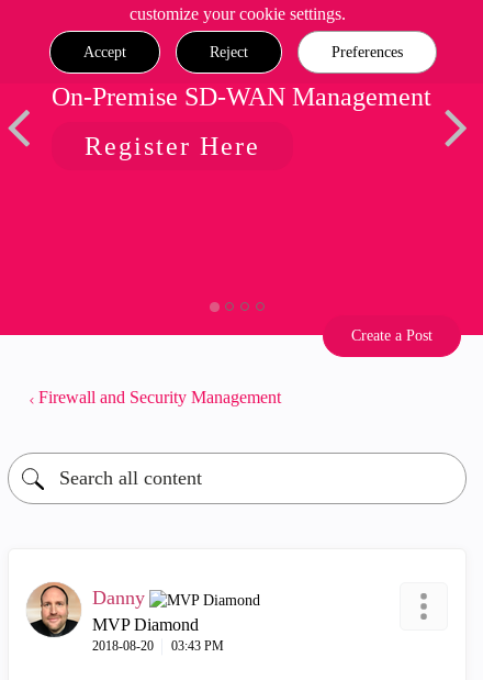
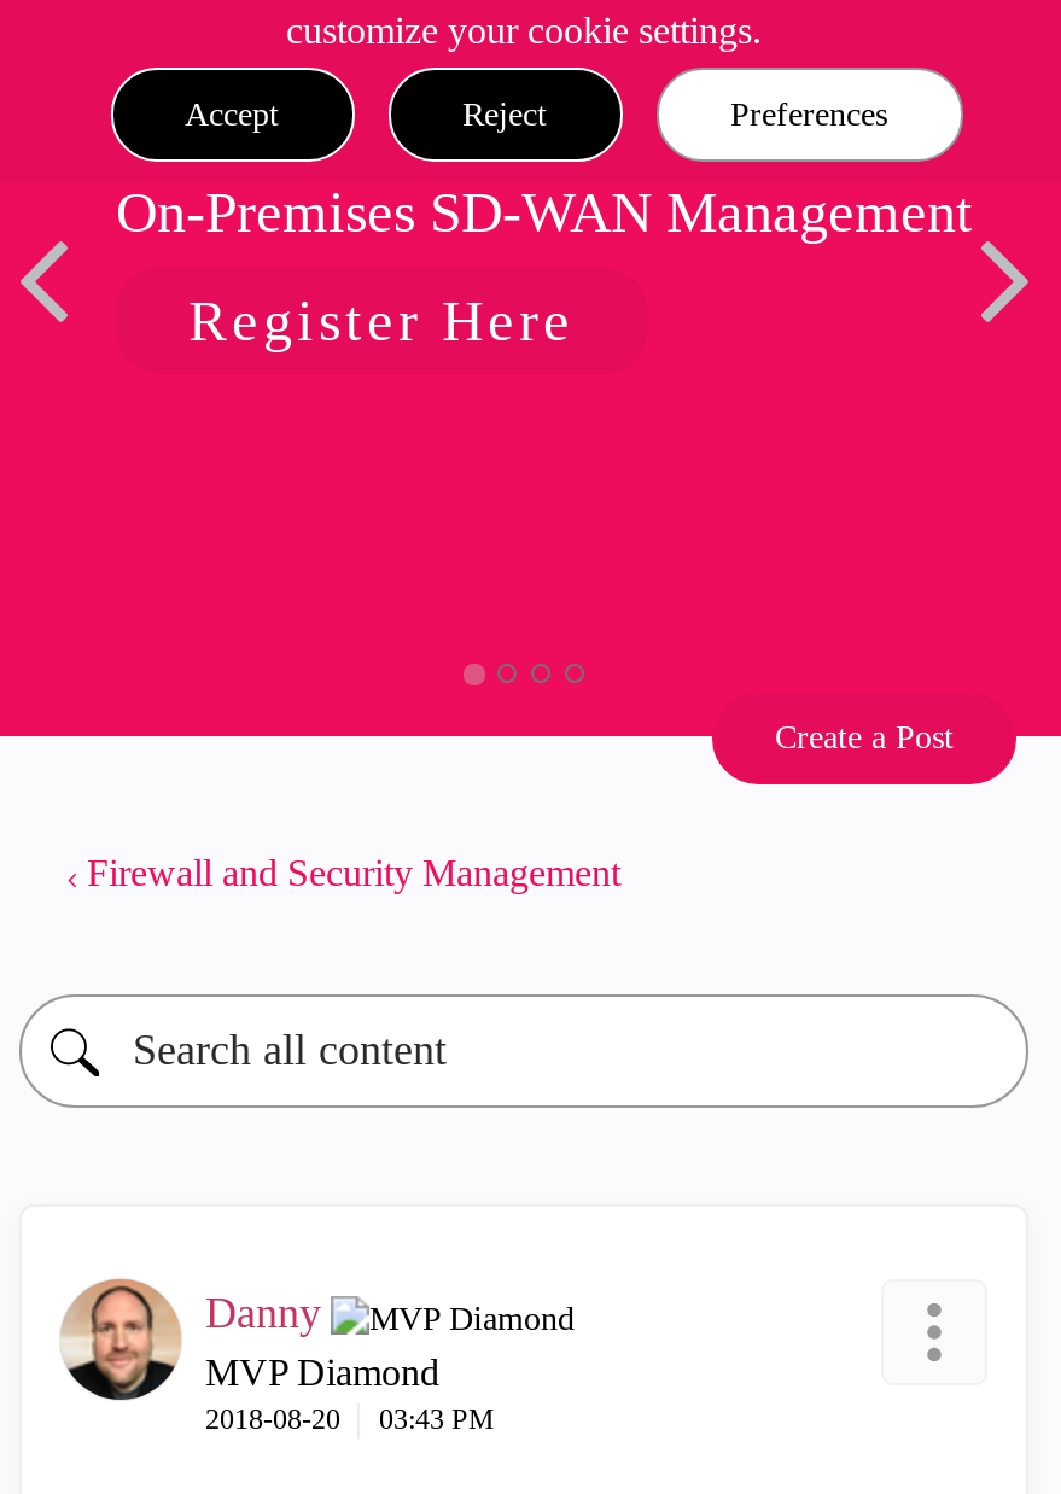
- On-Premise SD-WAN Management
+ On-Premises SD-WAN Management
